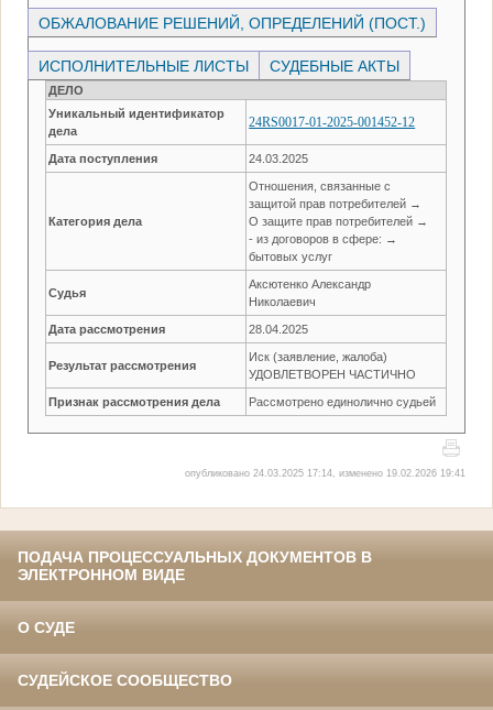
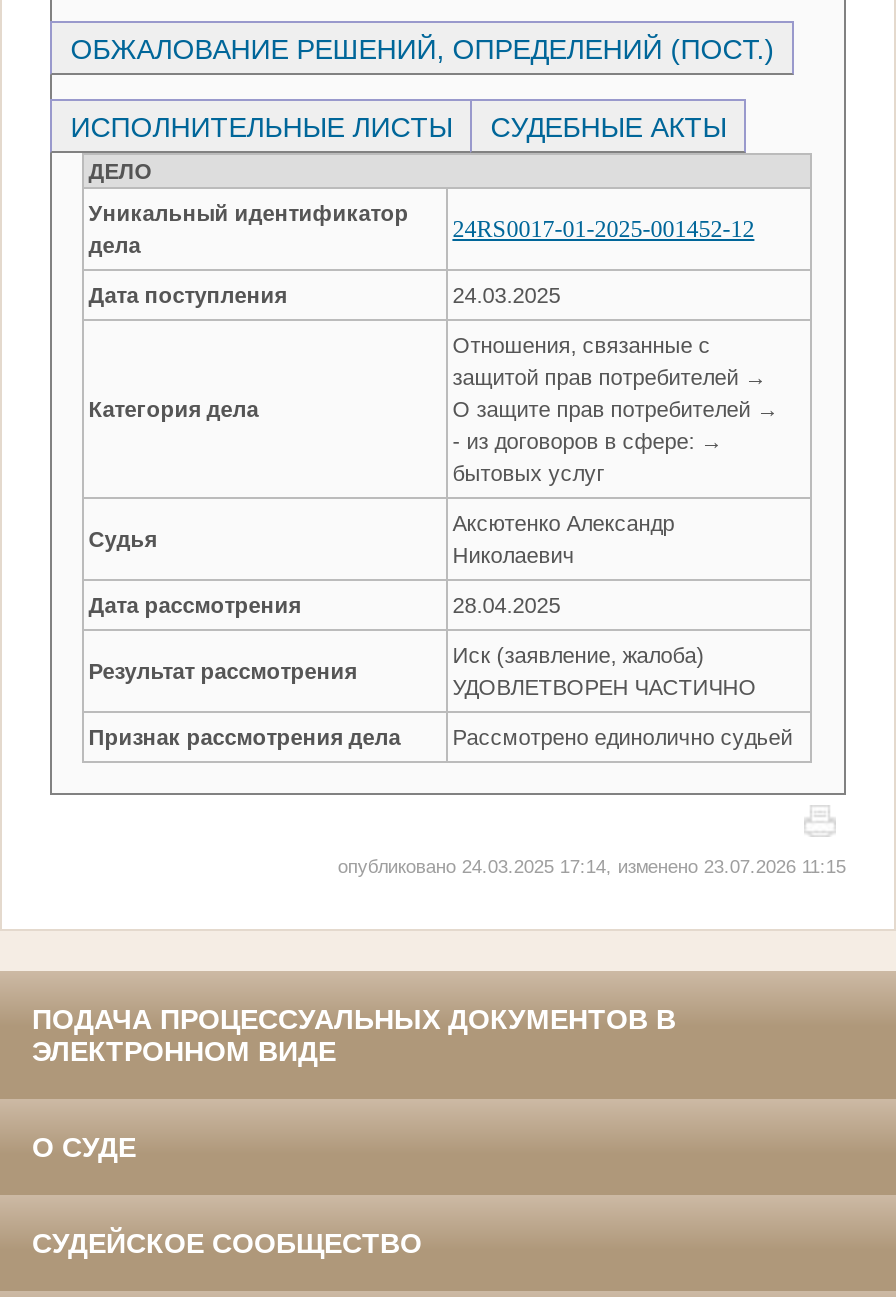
- опубликовано 24.03.2025 17:14, изменено 19.02.2026 19:41
+ опубликовано 24.03.2025 17:14, изменено 23.07.2026 11:15
